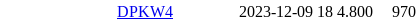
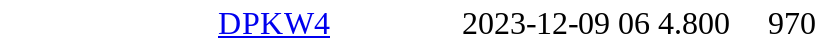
- 2023-12-09 18 4.800
+ 2023-12-09 06 4.800
